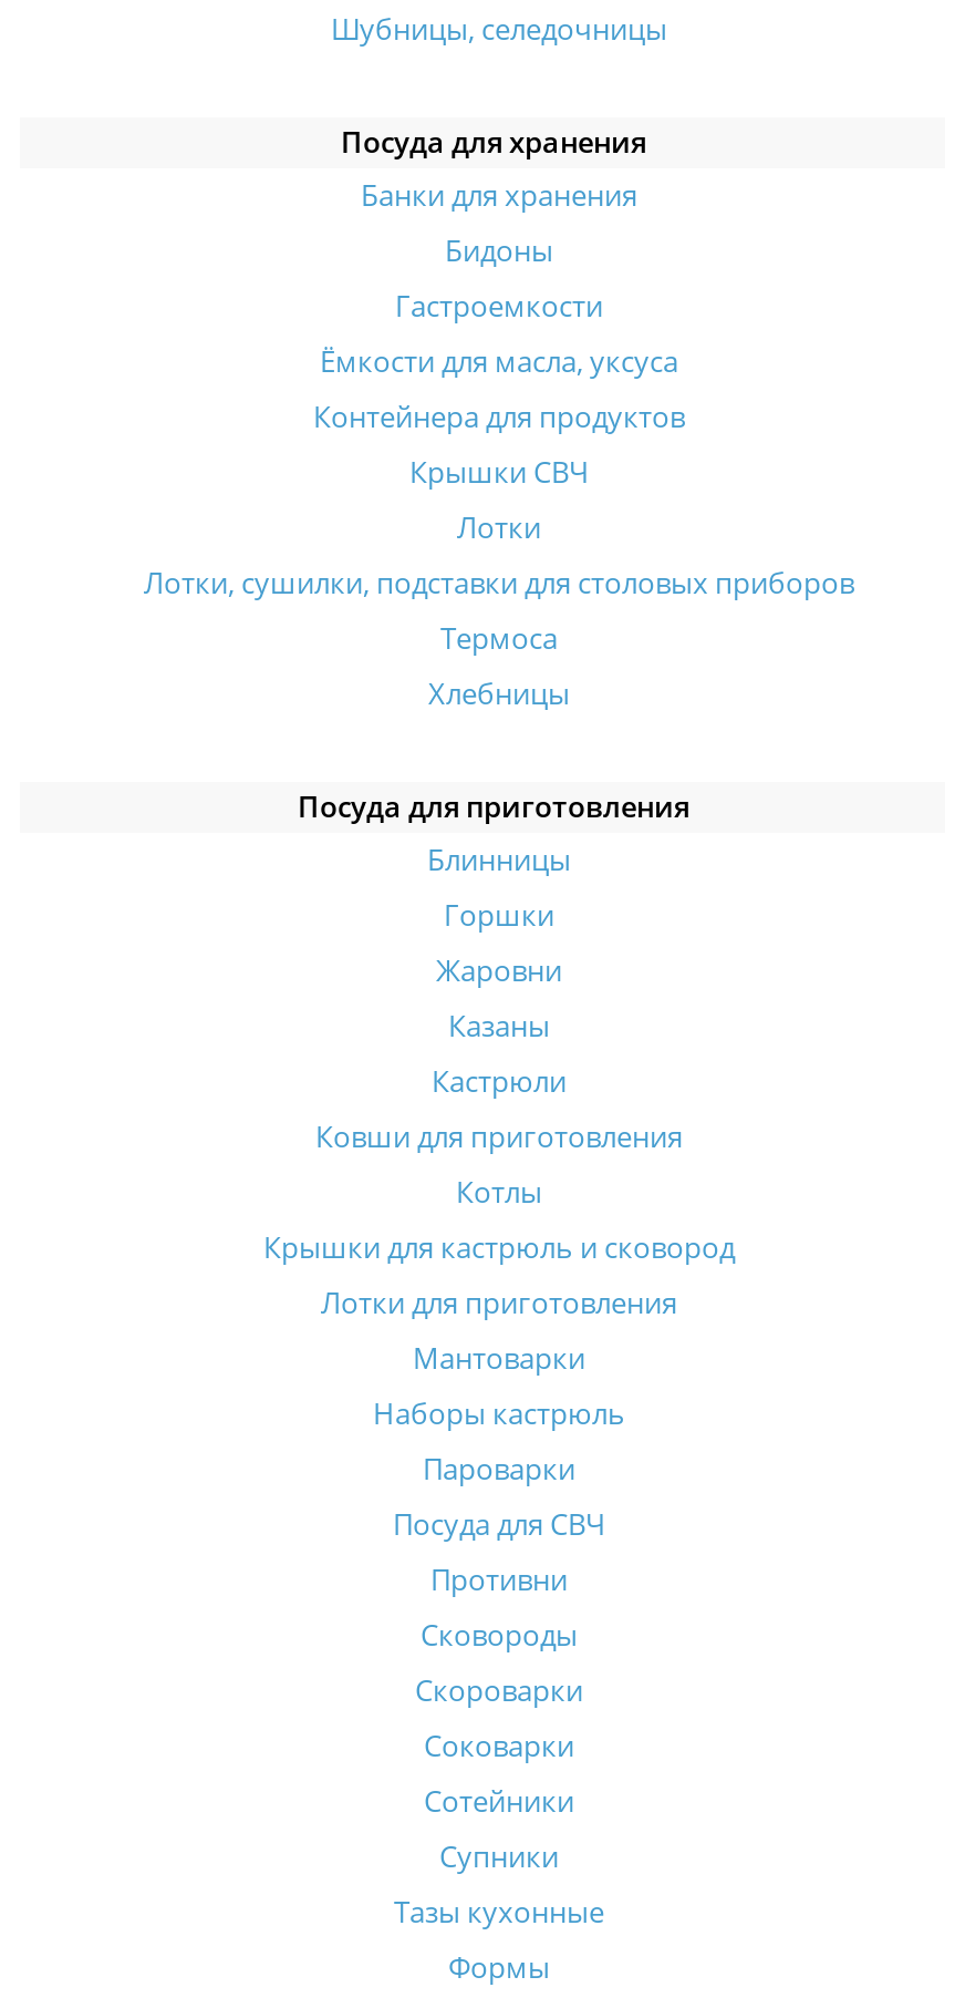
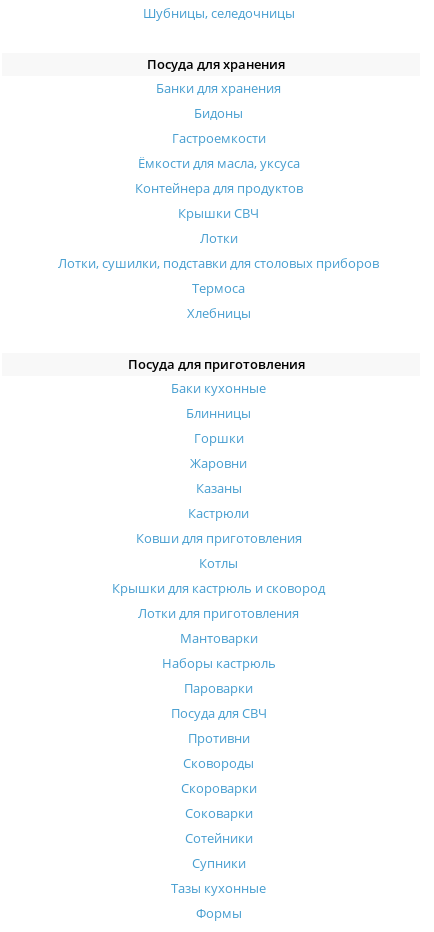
+ Баки кухонные
